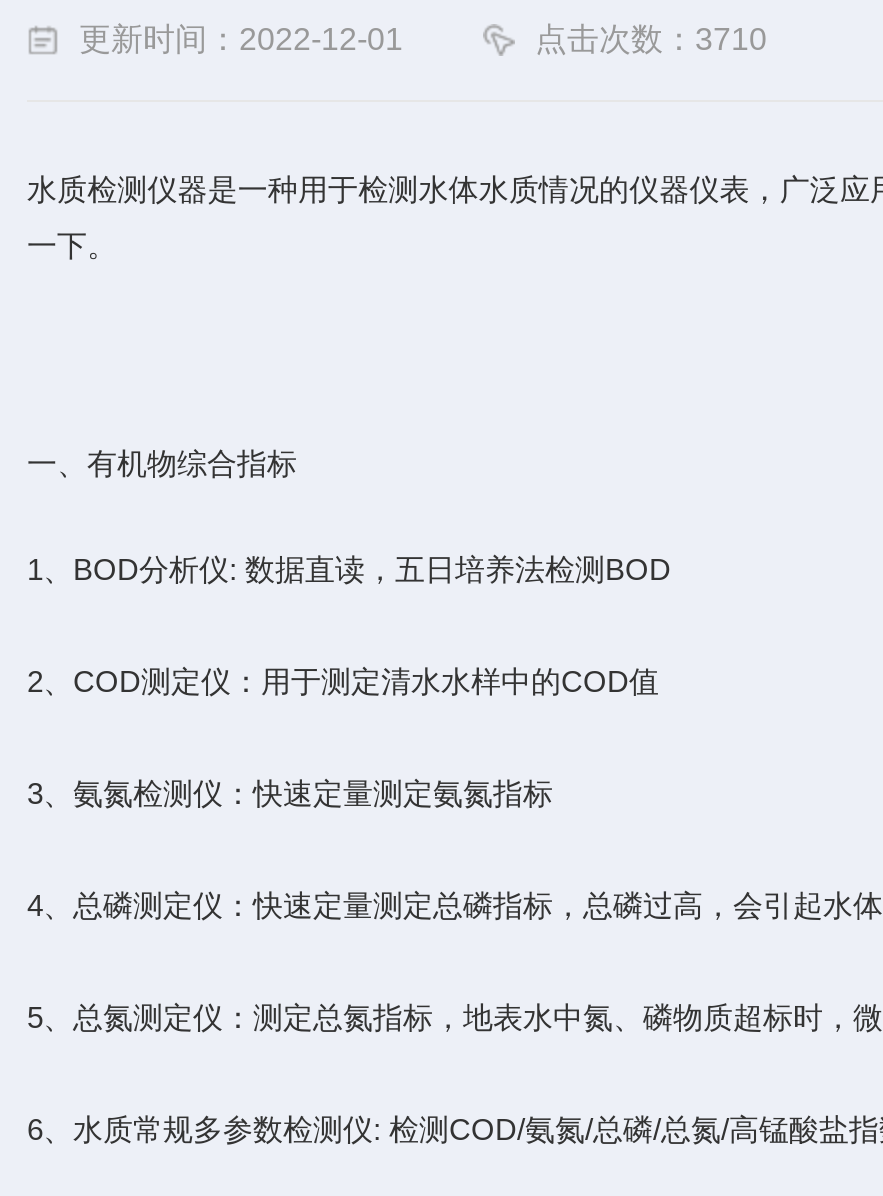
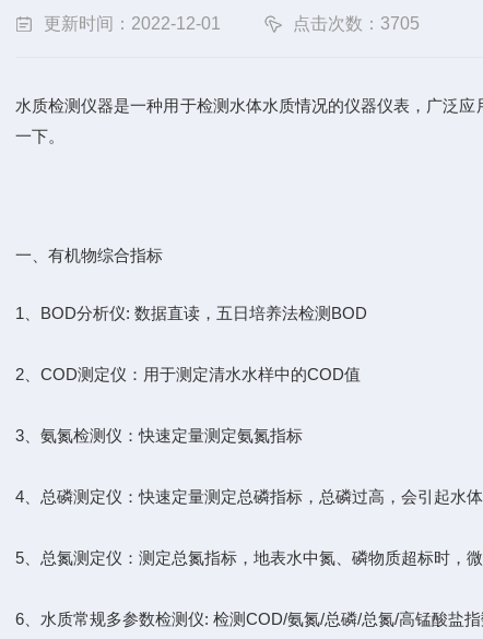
- 点击次数：3710
+ 点击次数：3705
